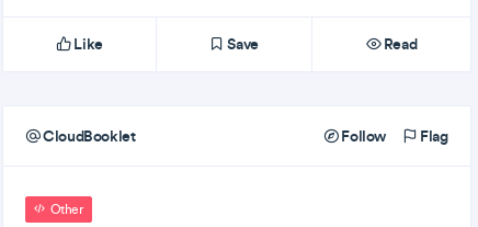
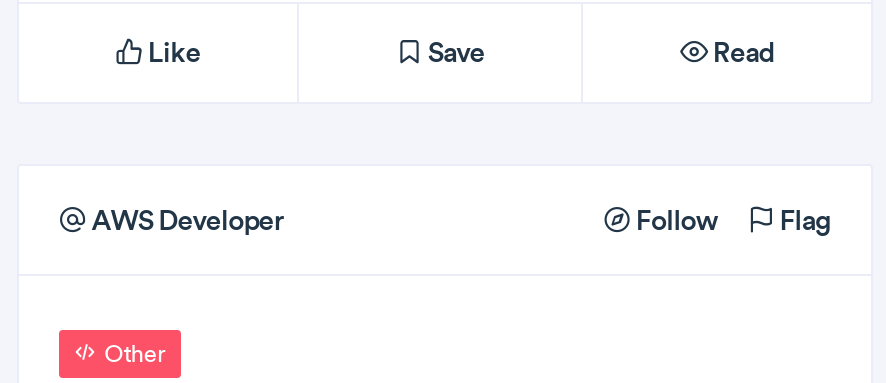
- CloudBooklet
+ AWS Developer
